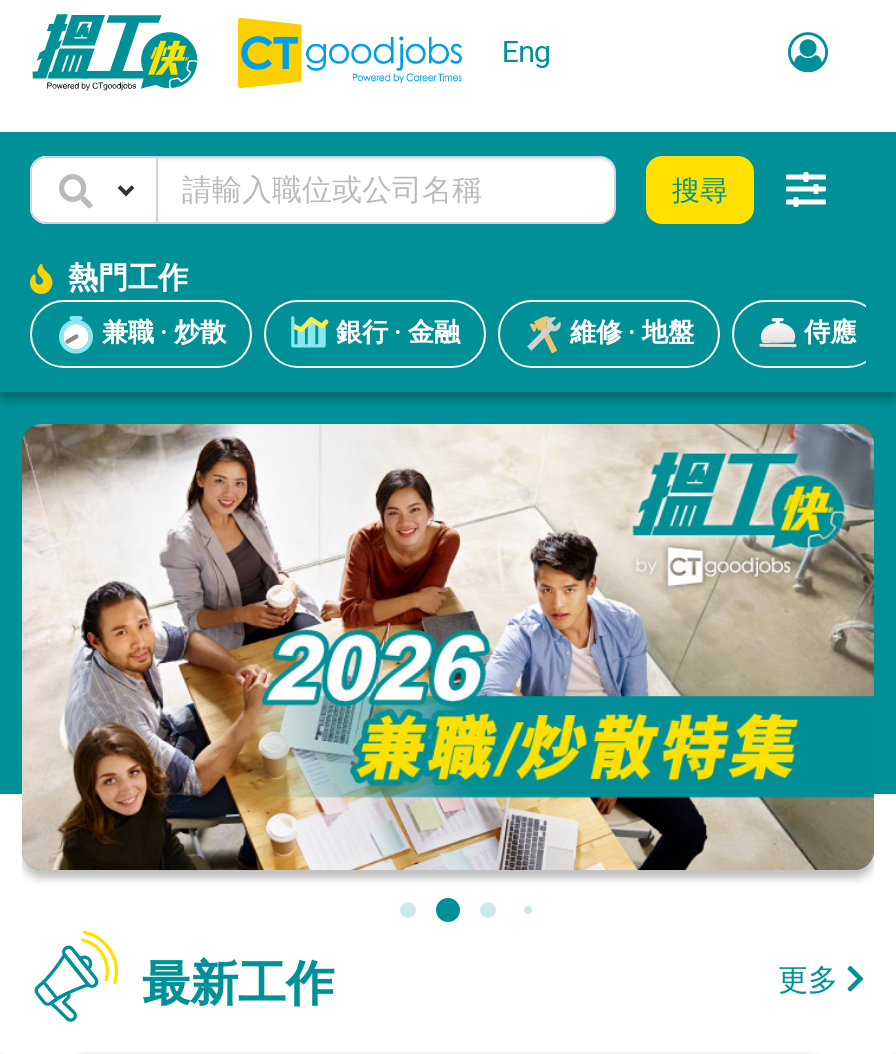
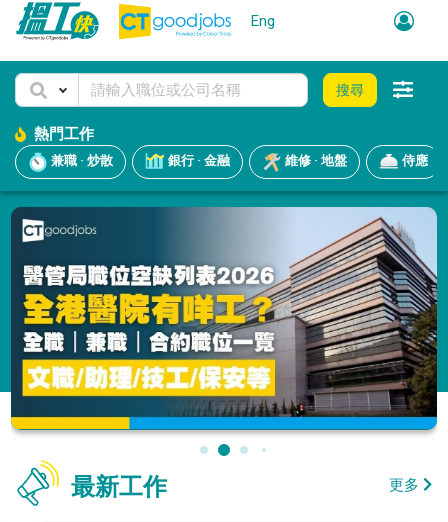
- [image]
+ [image]
